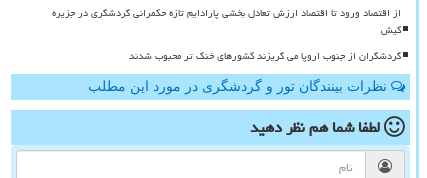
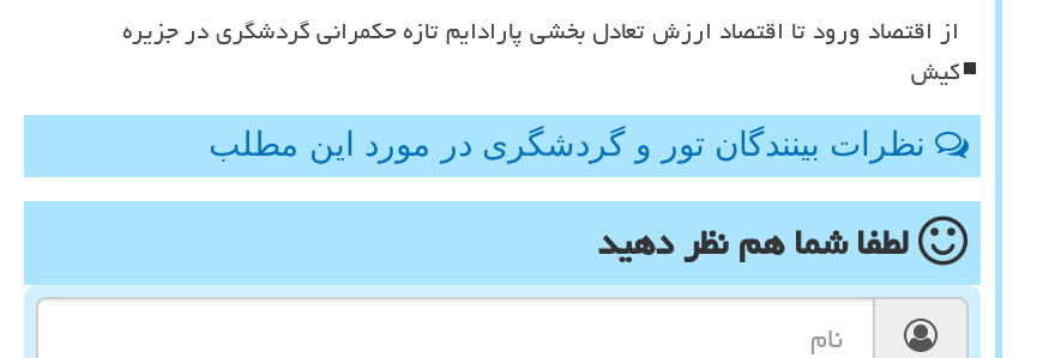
- گردشگران از جنوب اروپا می گریزند کشورهای خنک تر محبوب شدند
